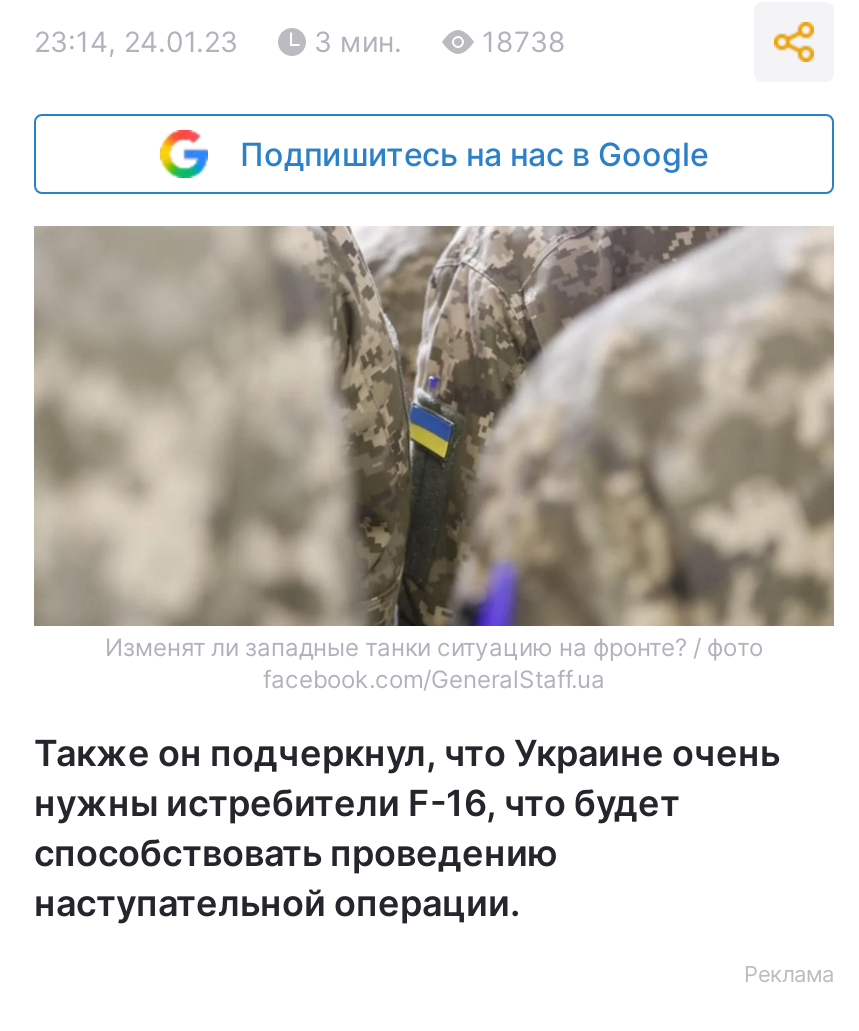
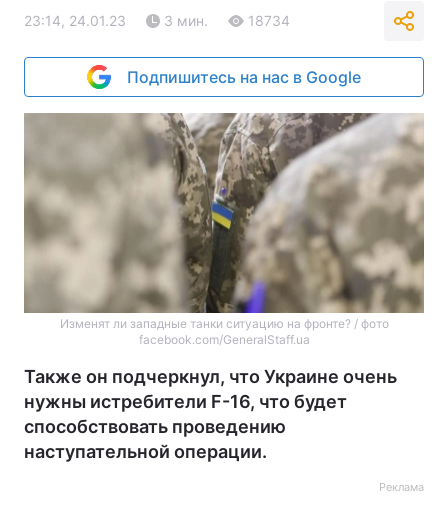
- 18738
+ 18734
